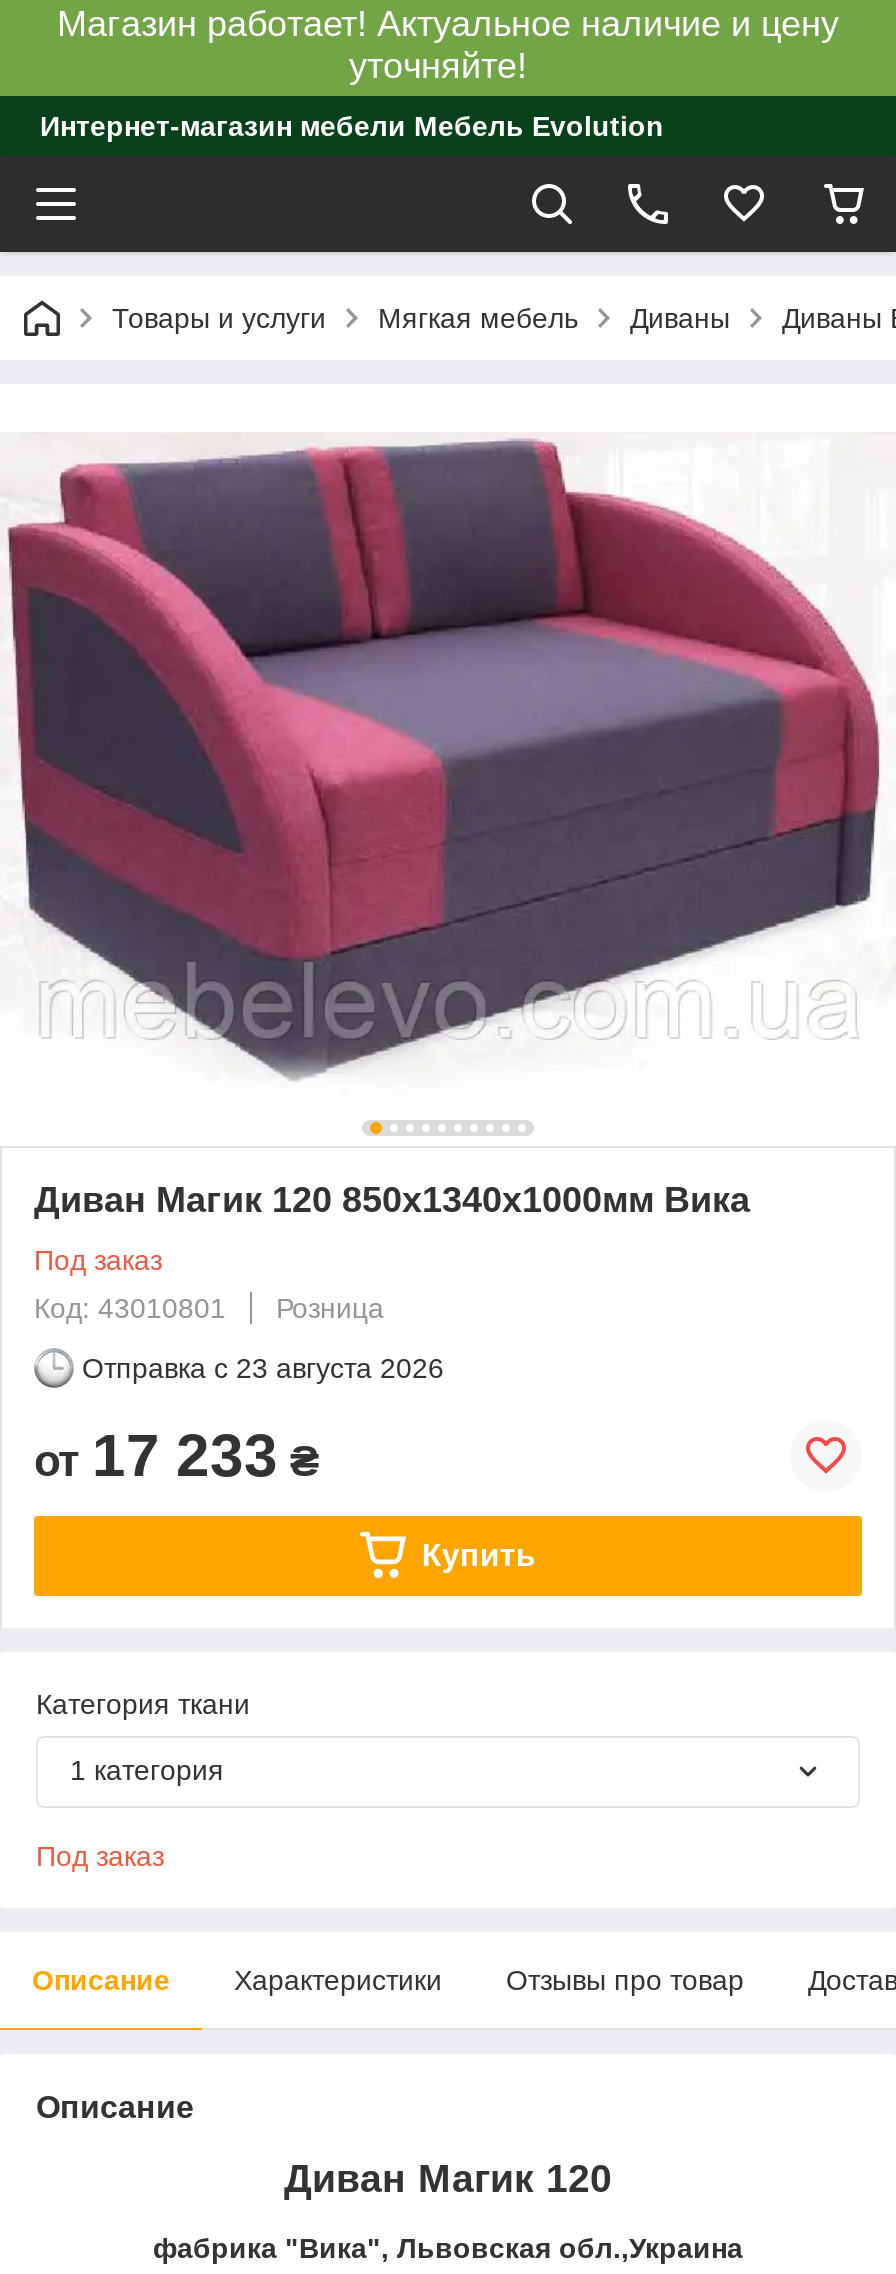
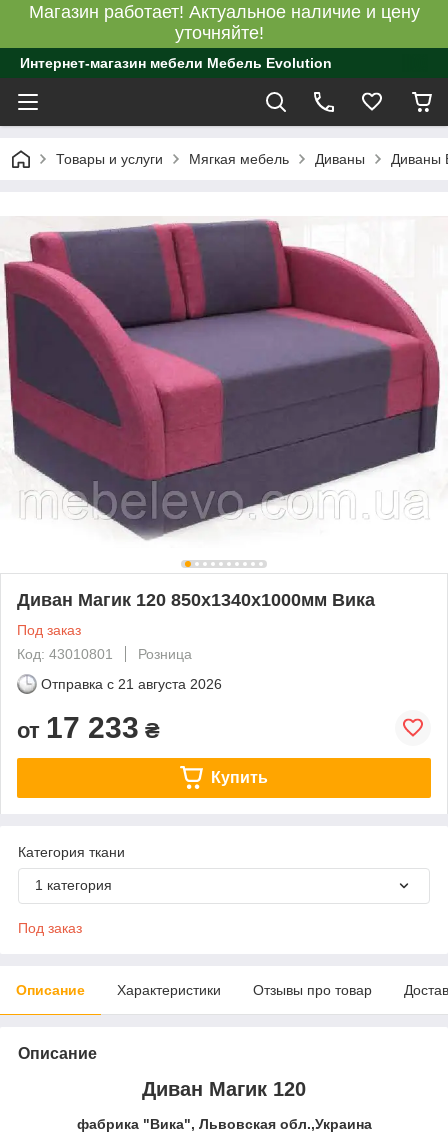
- Отправка с 23 августа 2026
+ Отправка с 21 августа 2026
